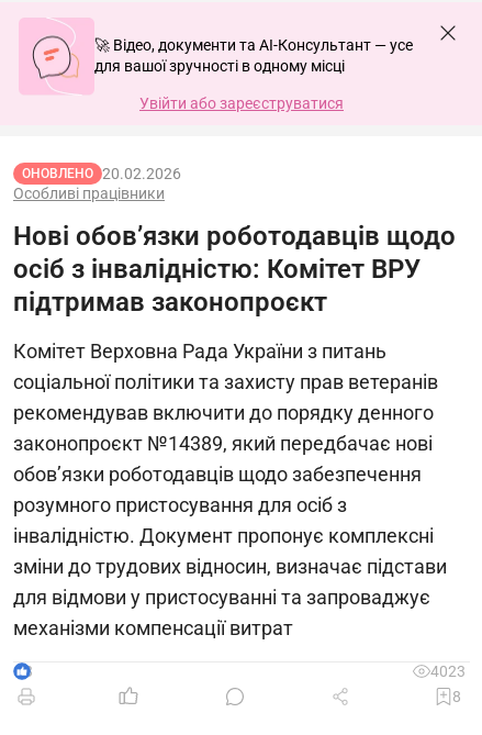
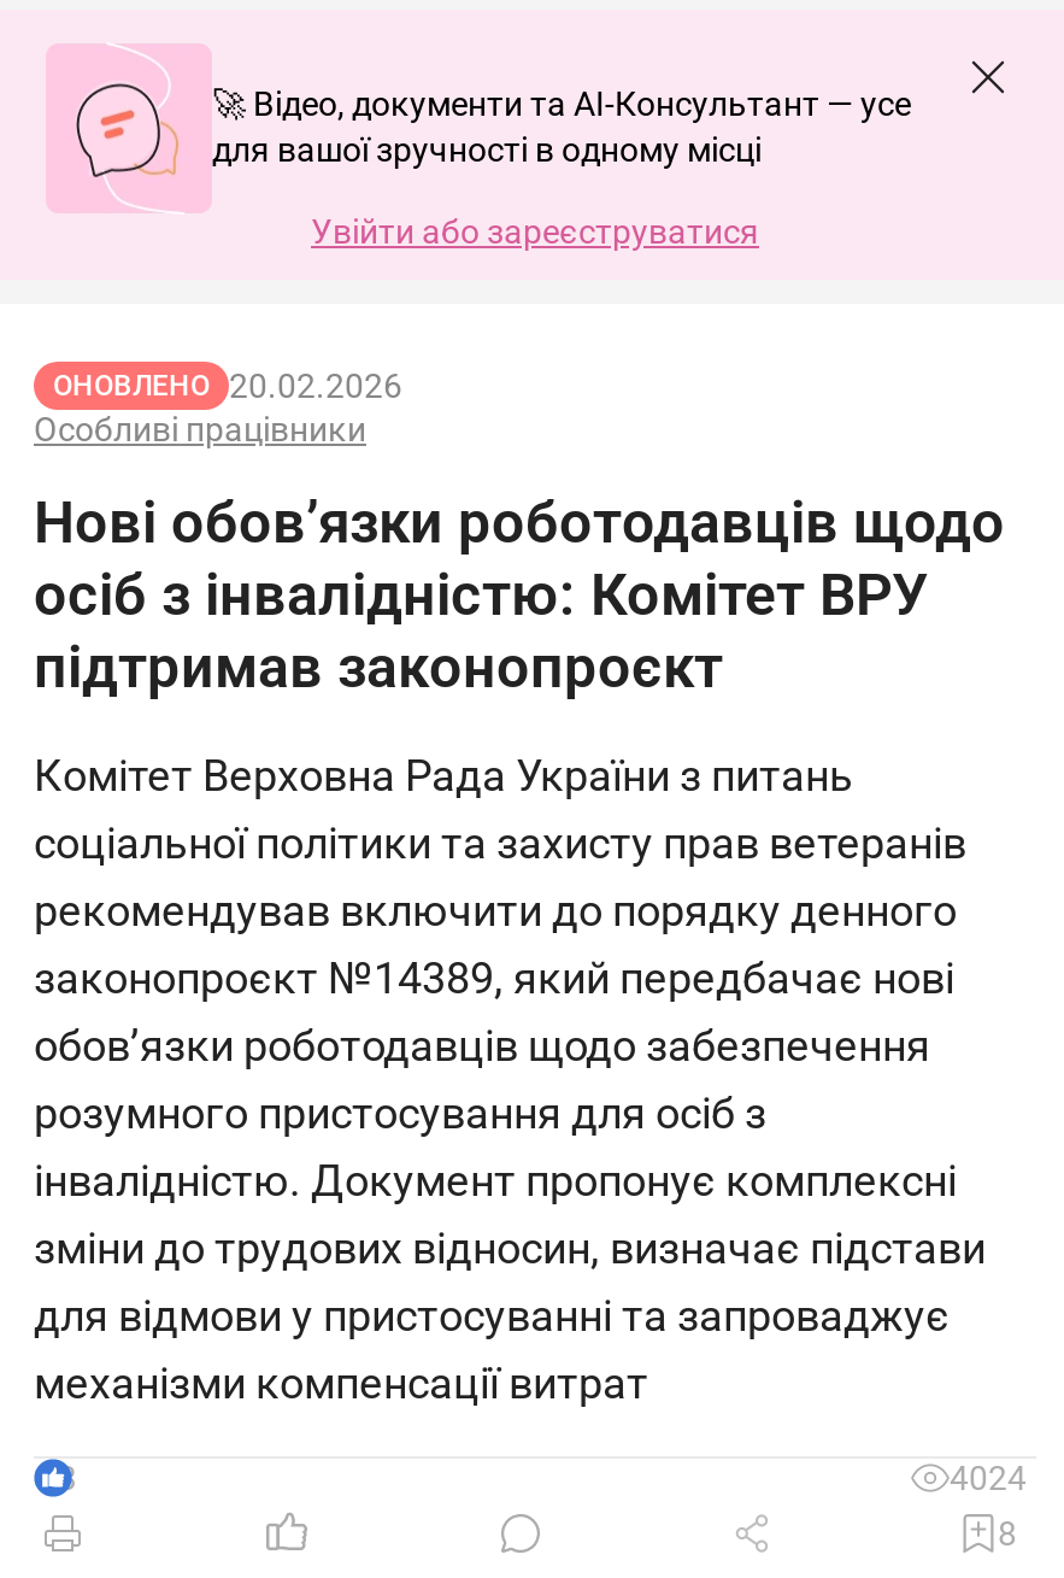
- 4023
+ 4024
